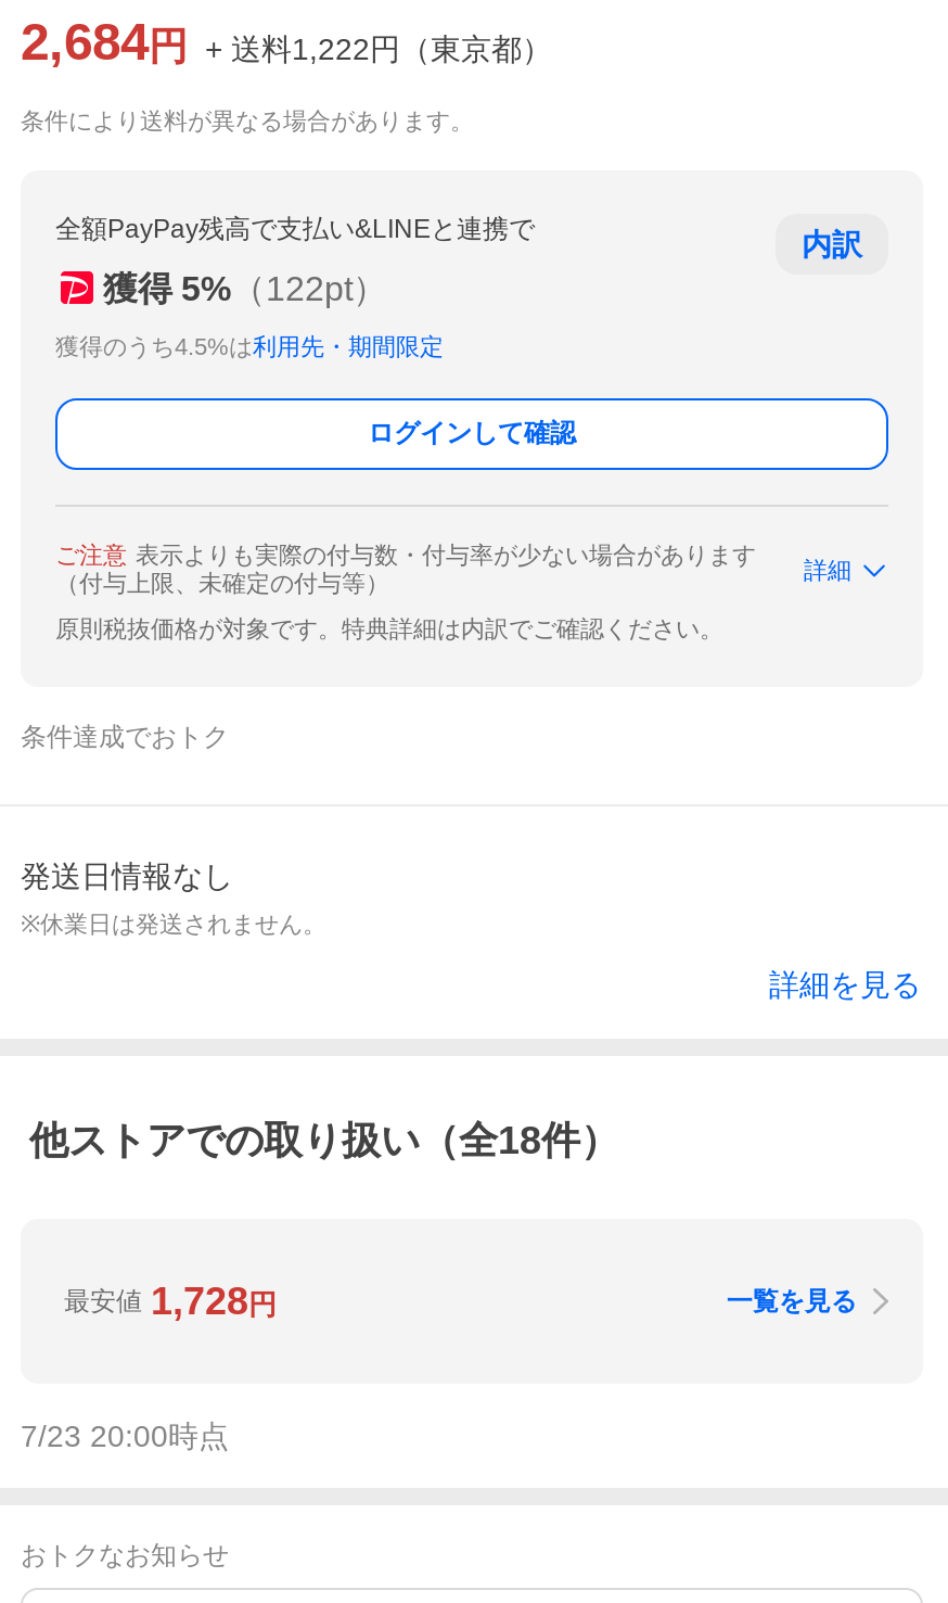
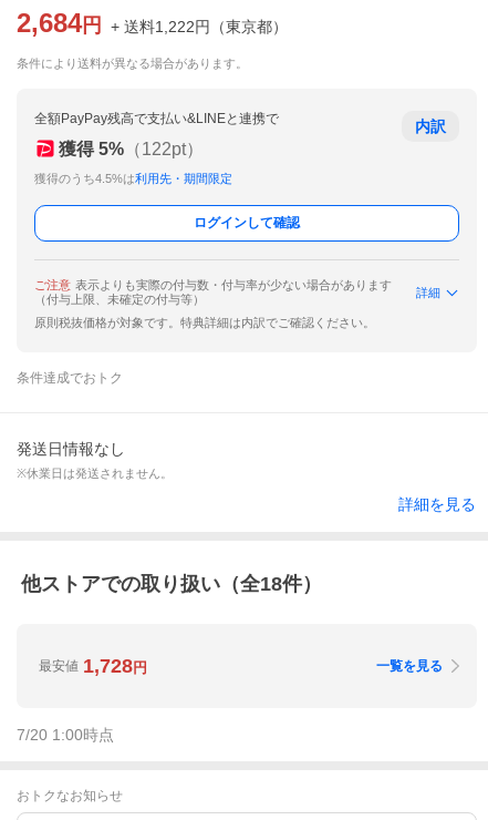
- 7/23 20:00時点
+ 7/20 1:00時点
